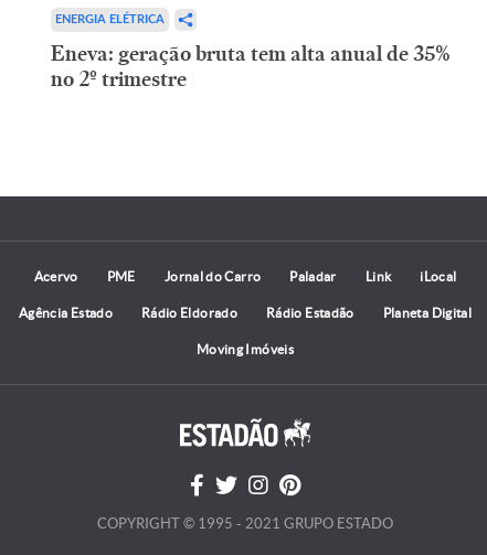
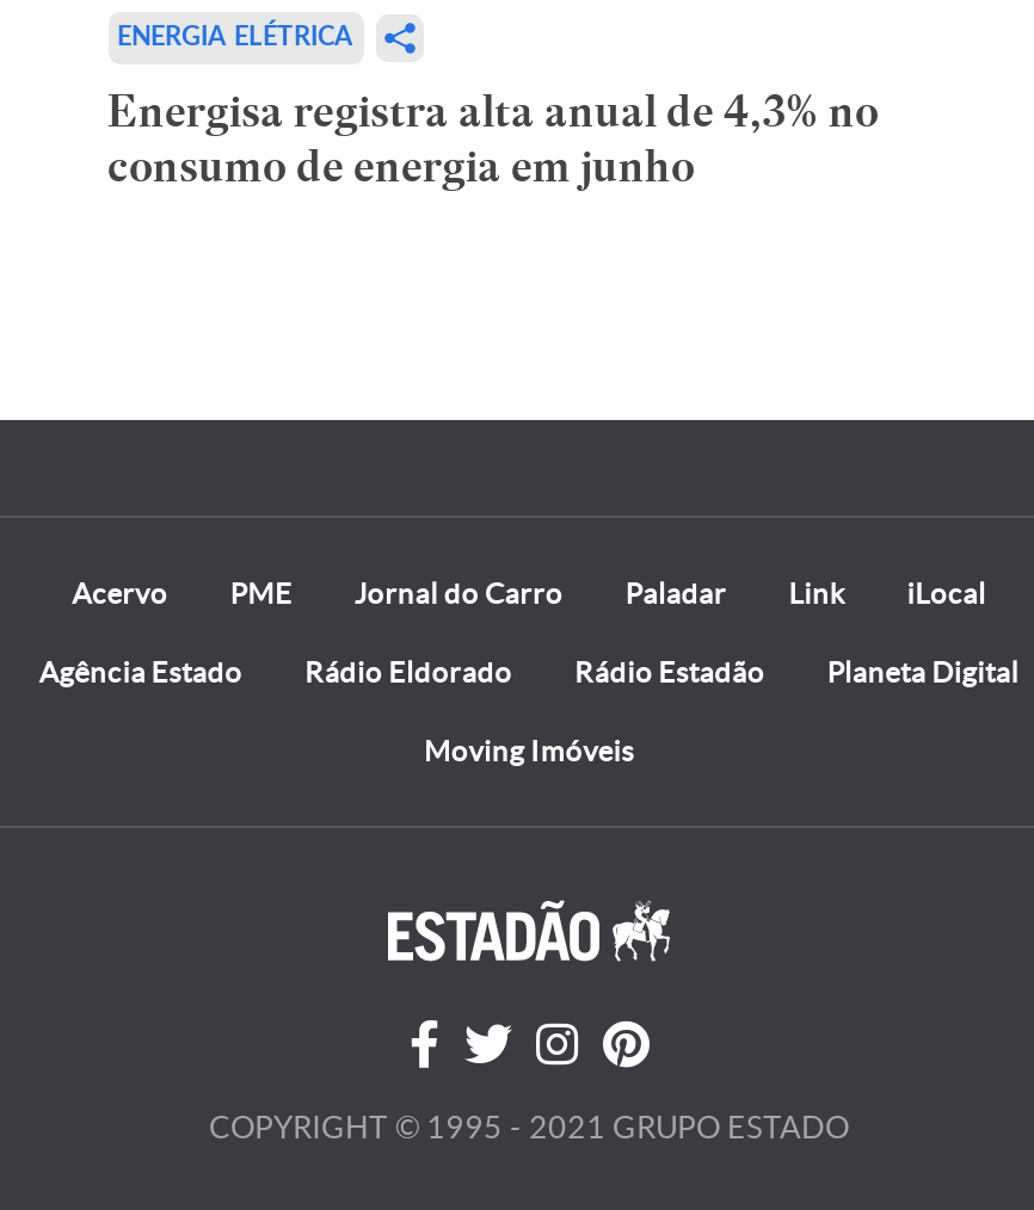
- Eneva: geração bruta tem alta anual de 35%
- no 2º trimestre
+ Energisa registra alta anual de 4,3% no
+ consumo de energia em junho
